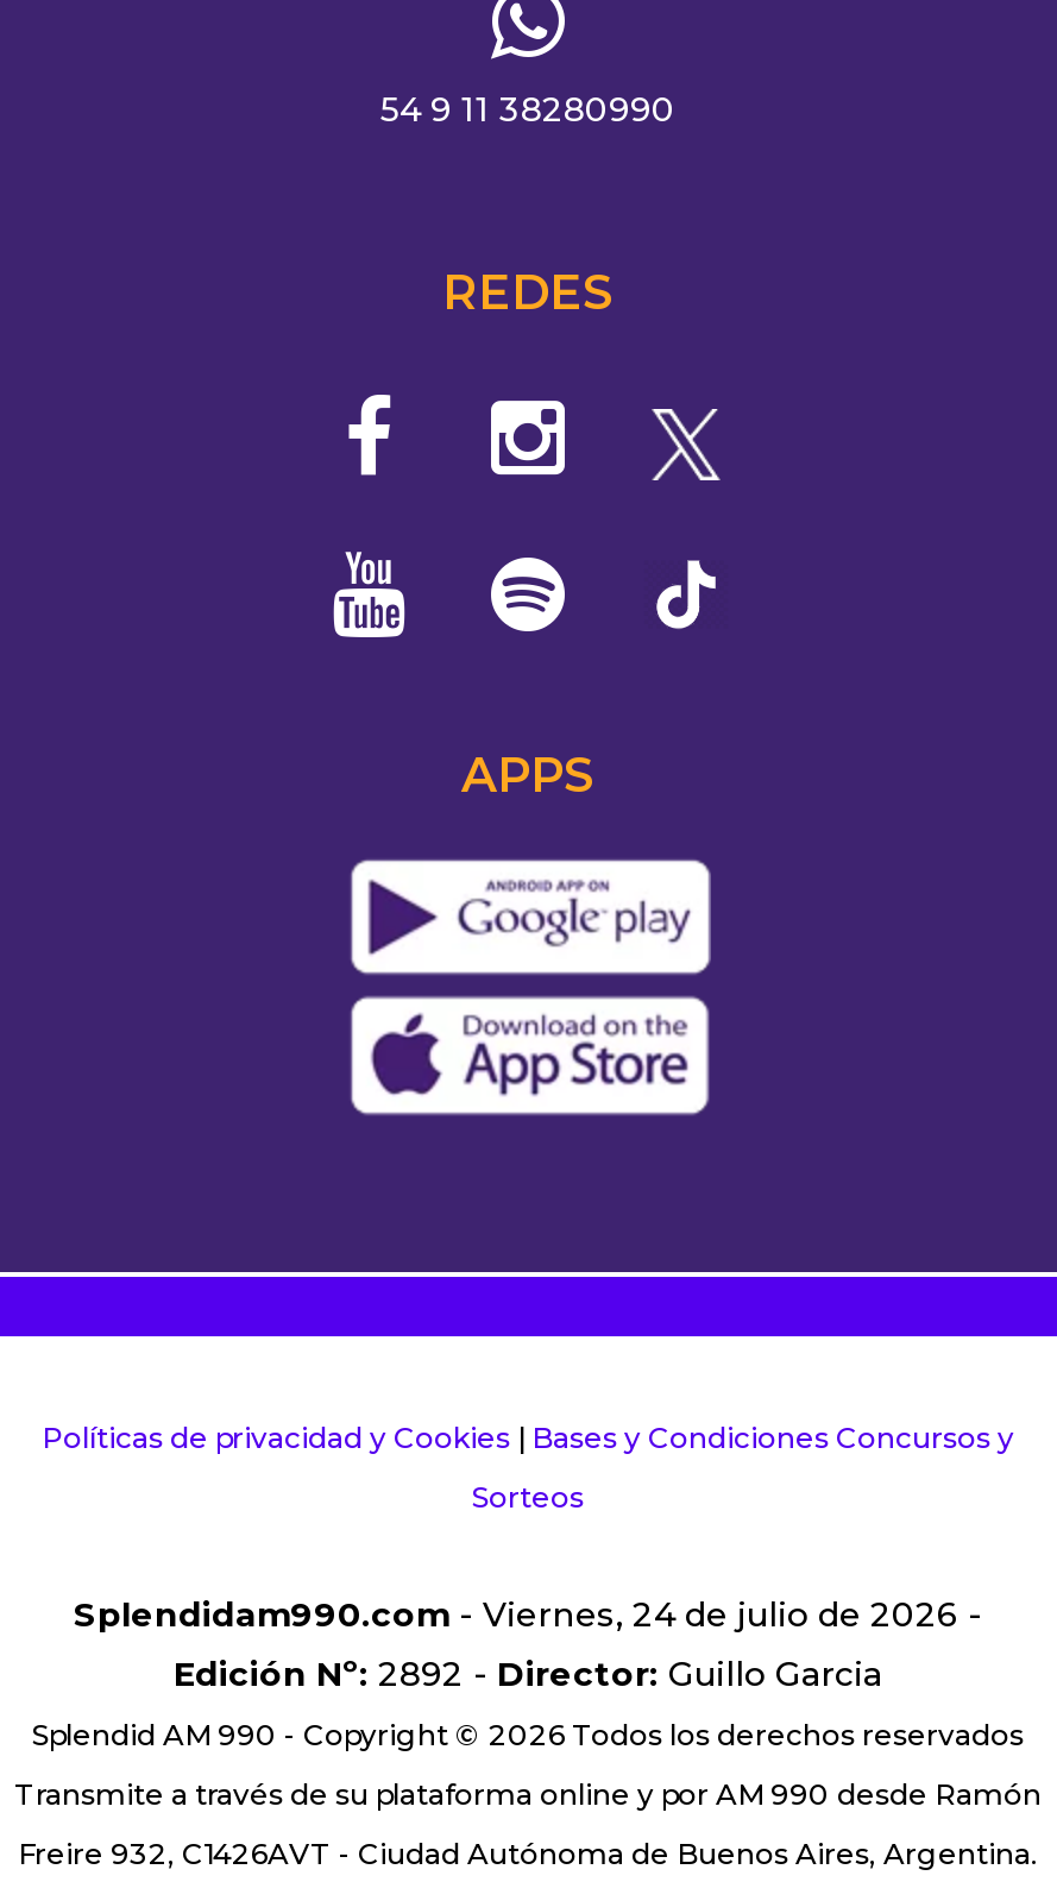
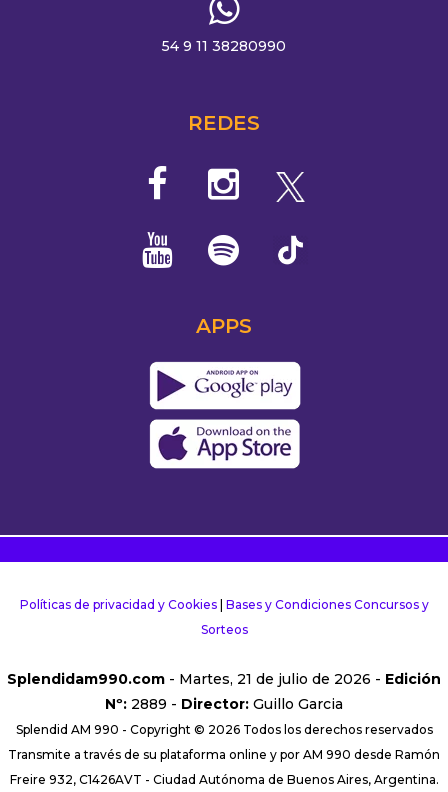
- Splendidam990.com - Viernes, 24 de julio de 2026 -
- Edición Nº: 2892 - Director: Guillo Garcia
+ Splendidam990.com - Martes, 21 de julio de 2026 - Edición
+ Nº: 2889 - Director: Guillo Garcia
